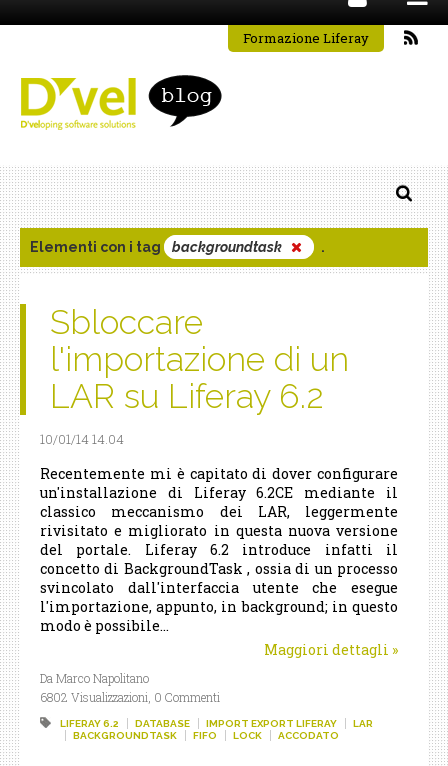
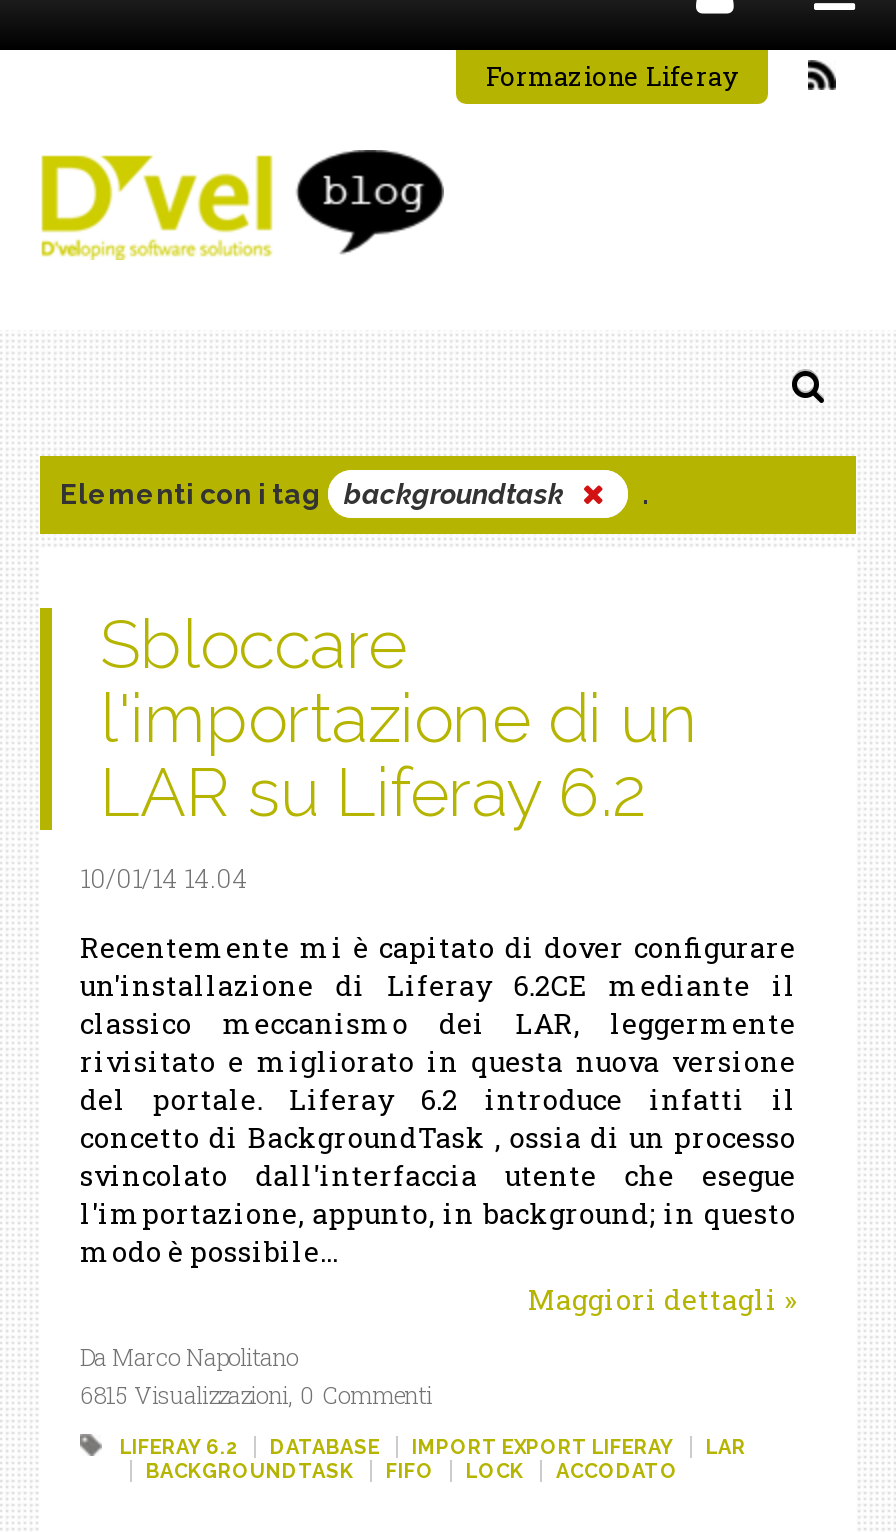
- 6802 Visualizzazioni, 0 Commenti
+ 6815 Visualizzazioni, 0 Commenti
